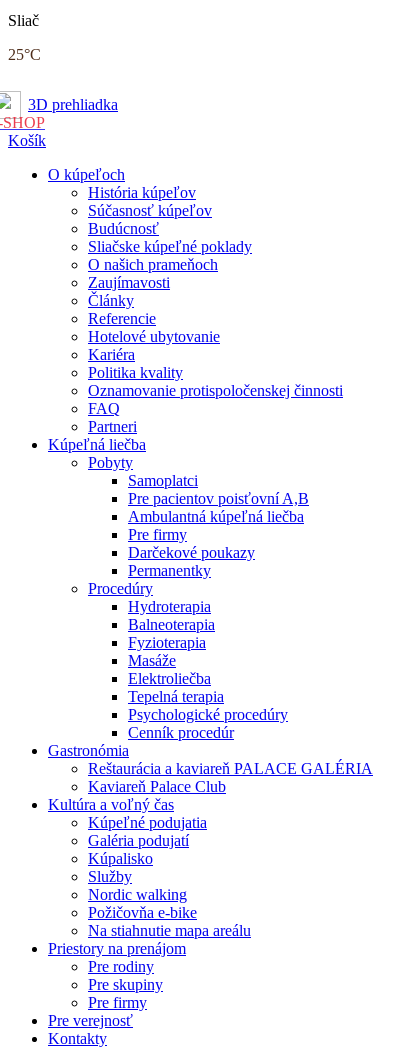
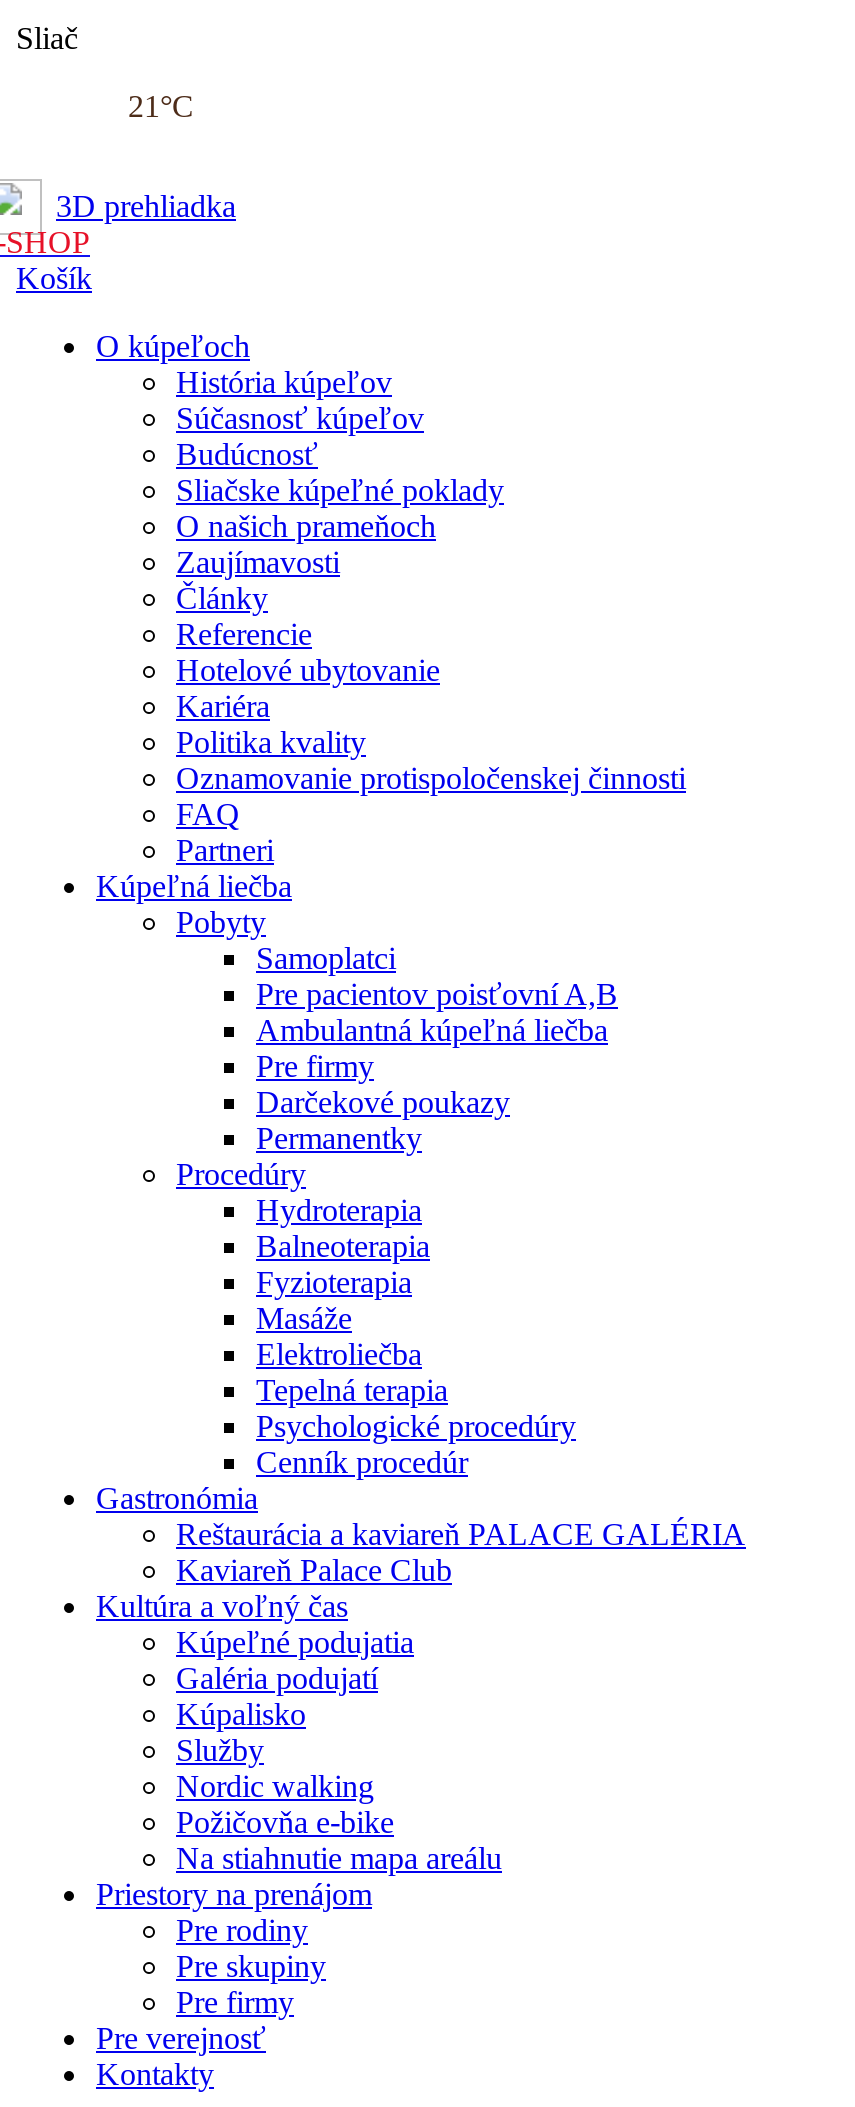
- 25 °C
+ 21 °C
